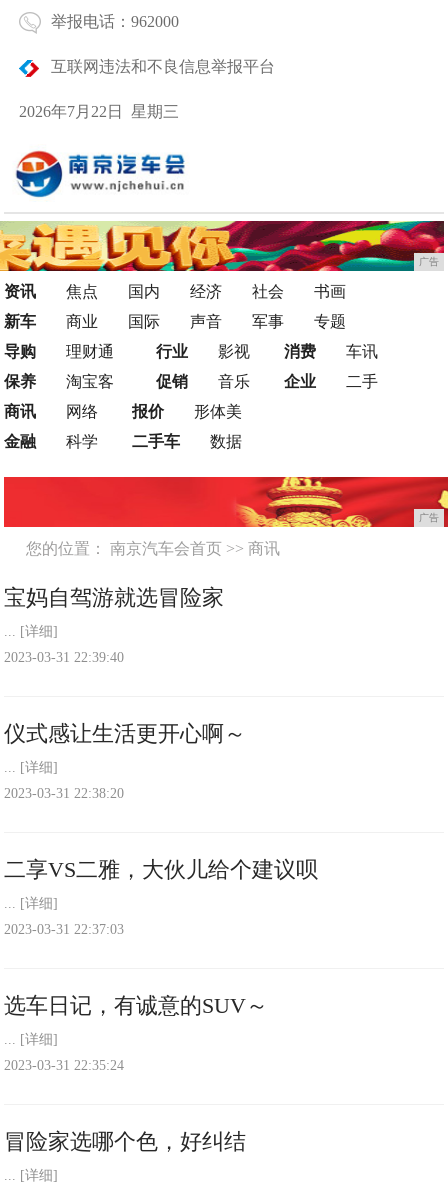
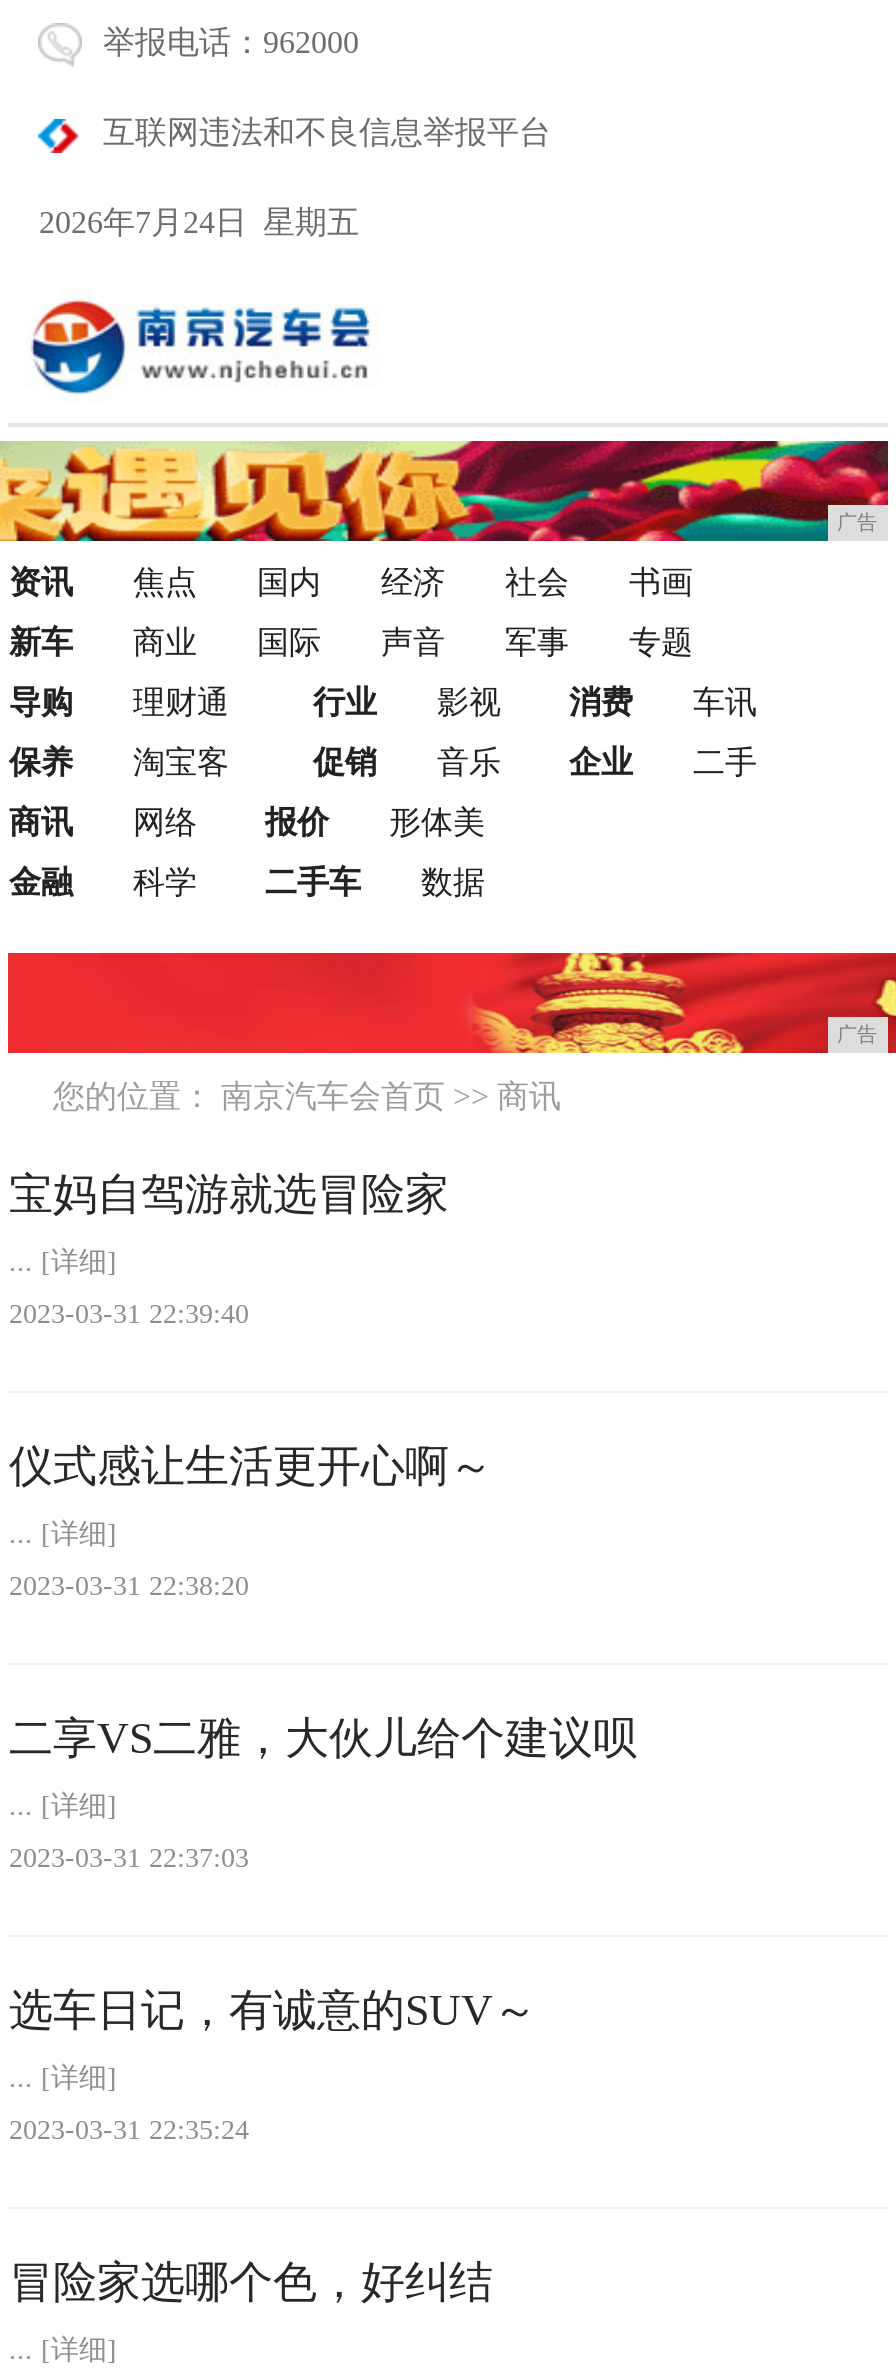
- 2026年7月22日 星期三
+ 2026年7月24日 星期五
